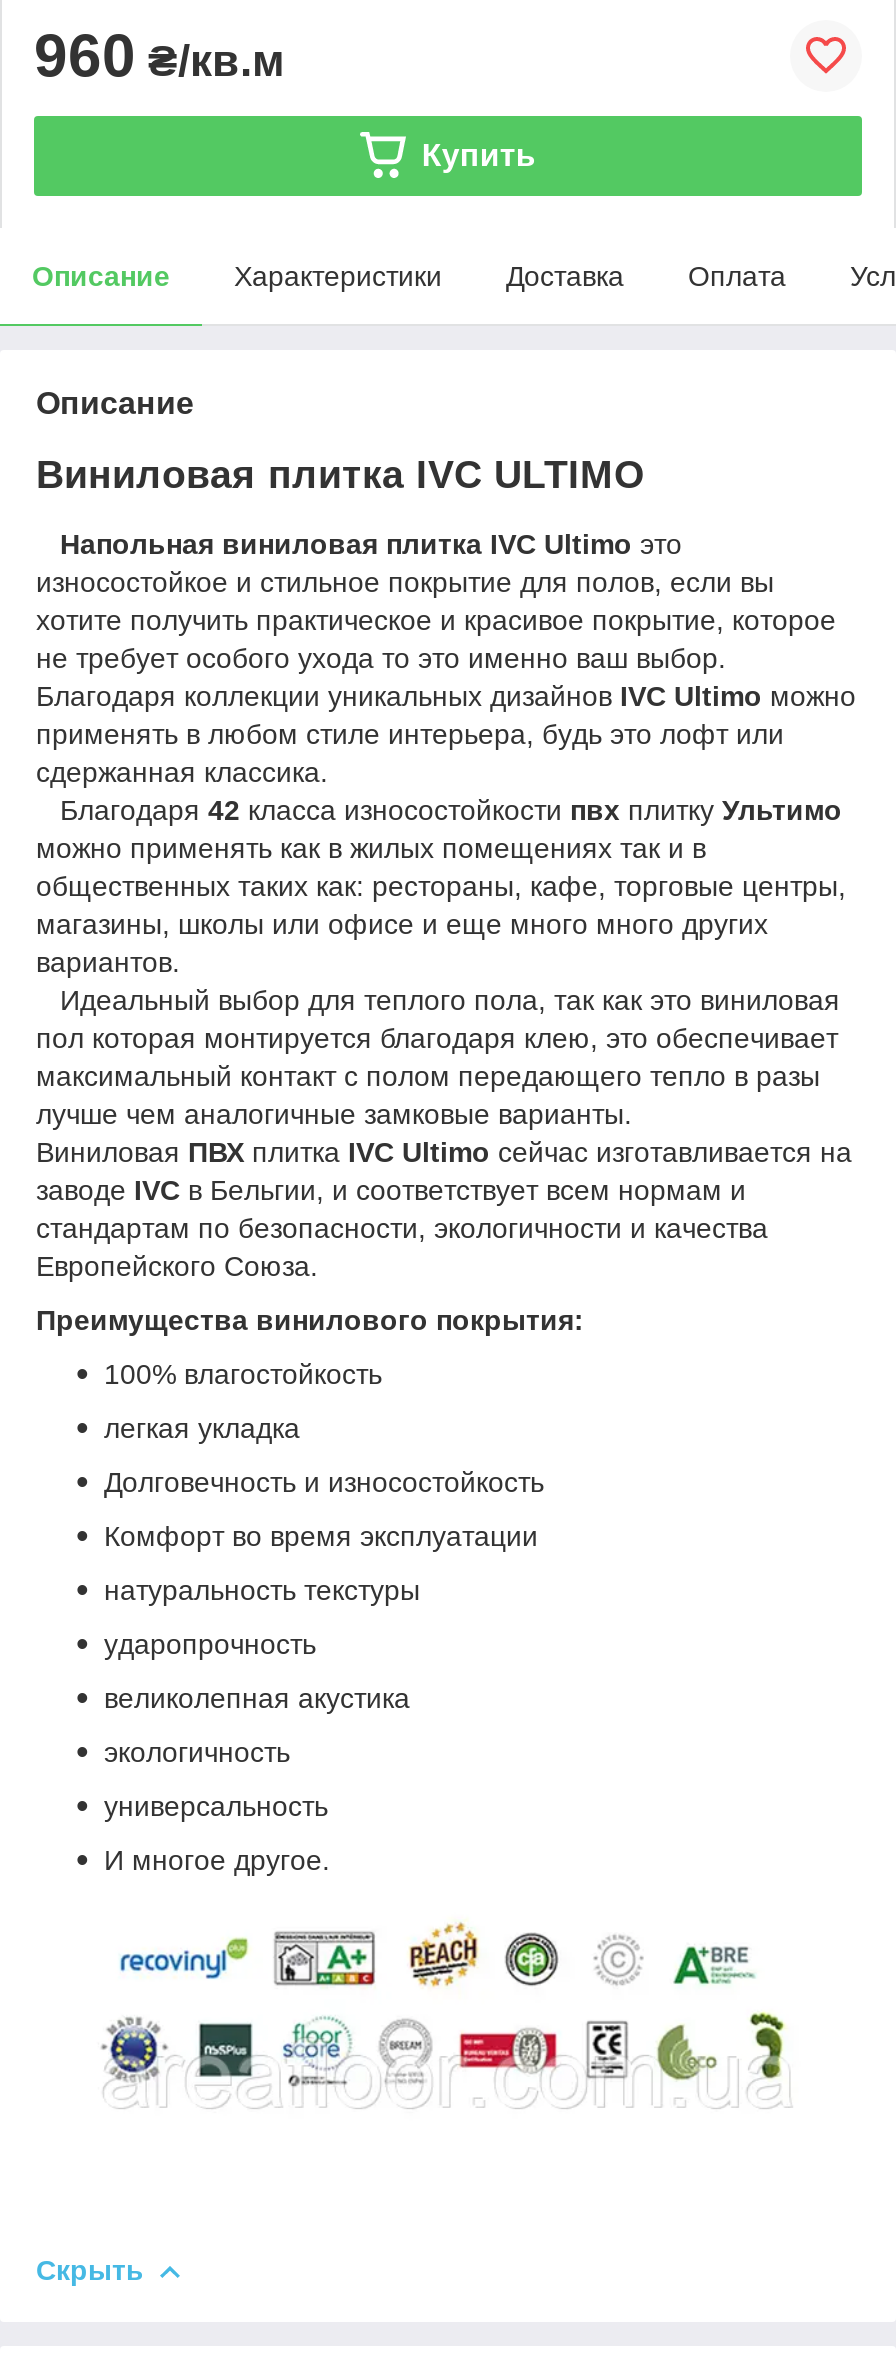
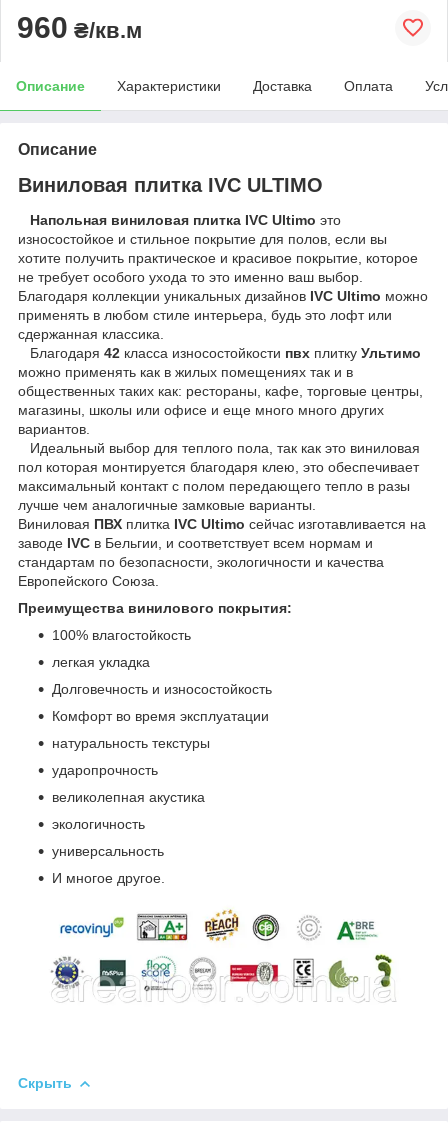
- Купить
